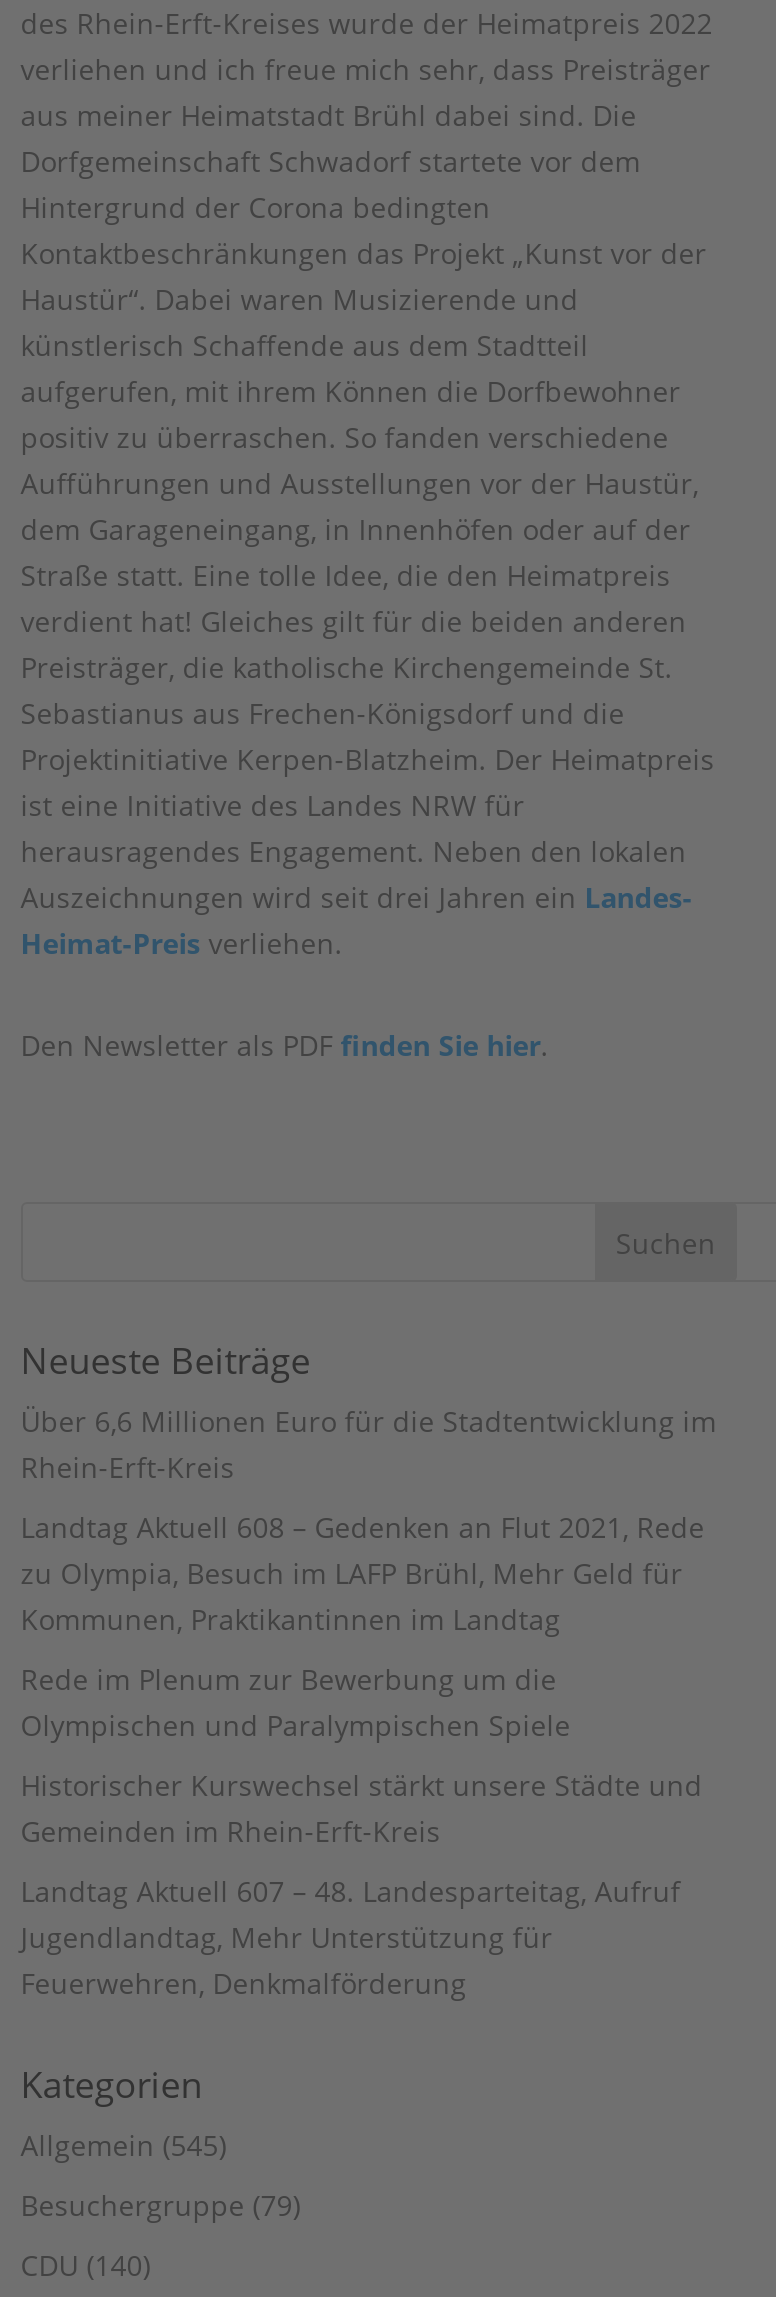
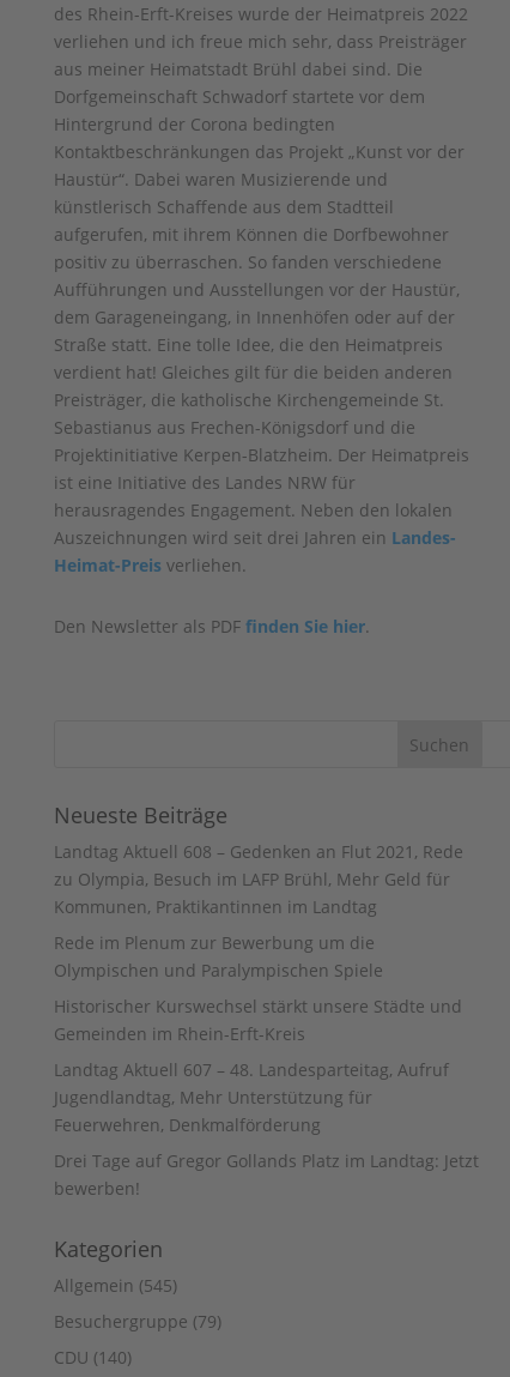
- Über 6,6 Millionen Euro für die Stadtentwicklung im
- Rhein-Erft-Kreis

moved up: Landtag Aktuell 608 – Gedenken an Flut 2021, Rede | zu Olympia, Besuch im LAFP Brühl, Mehr Geld für | Kommunen, Praktikantinnen im Landtag | ... | Jugendlandtag, Mehr Unterstützung für | Feuerwehren, Denkmalförderung

+ Drei Tage auf Gregor Gollands Platz im Landtag: Jetzt
+ bewerben!
